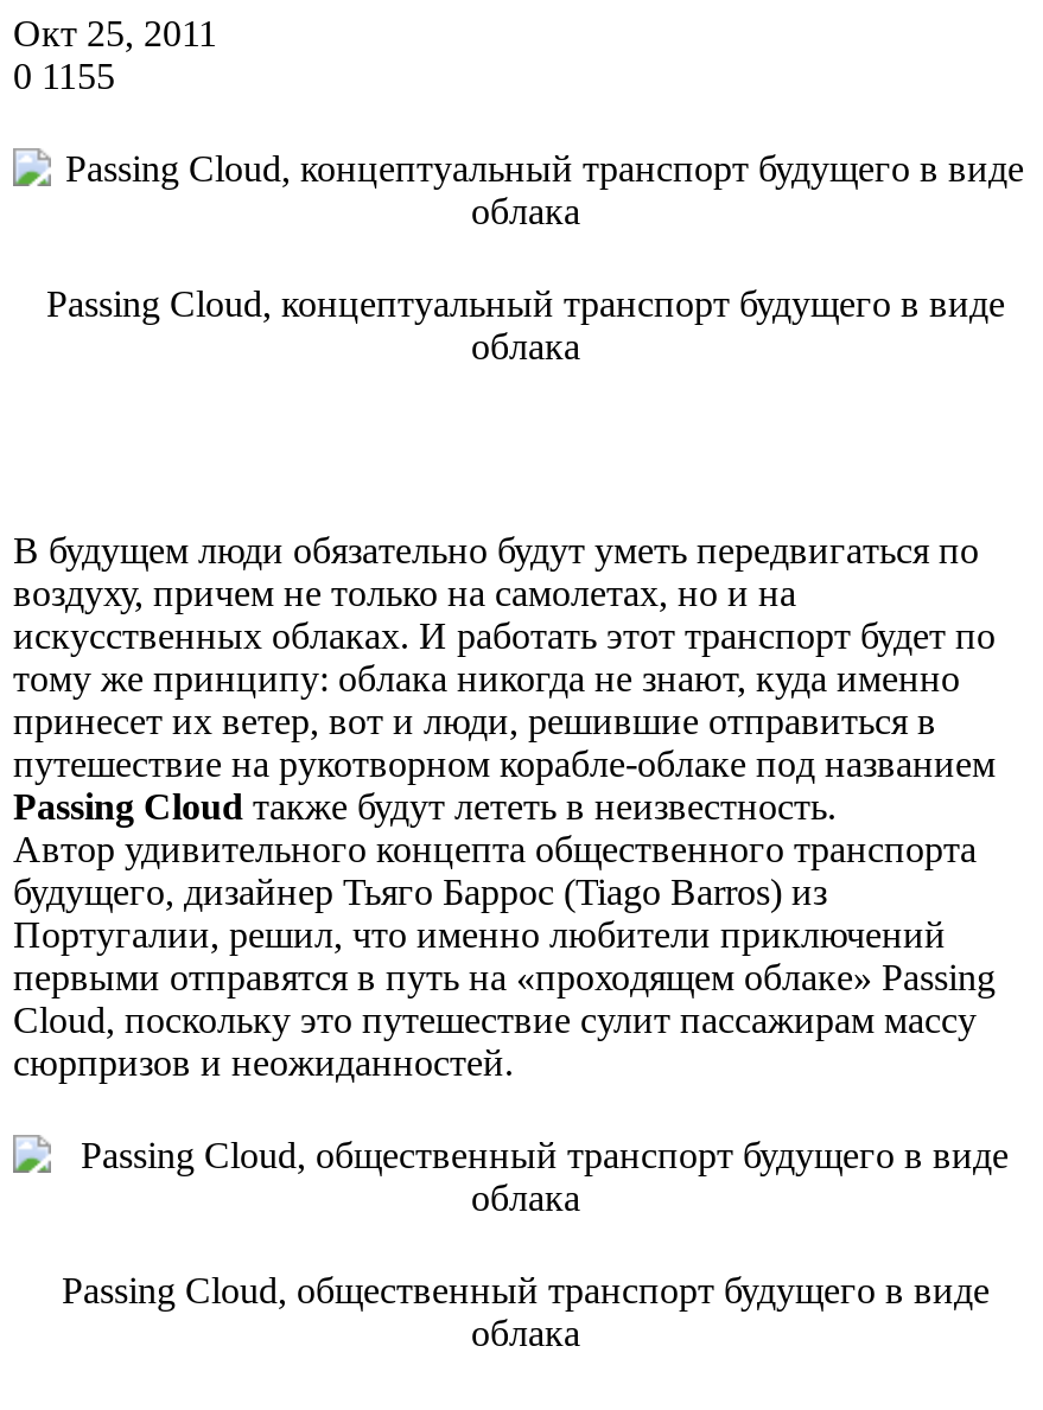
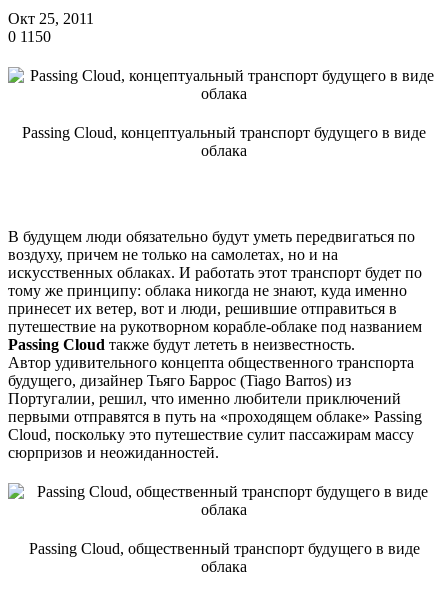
- 0 1155
+ 0 1150
